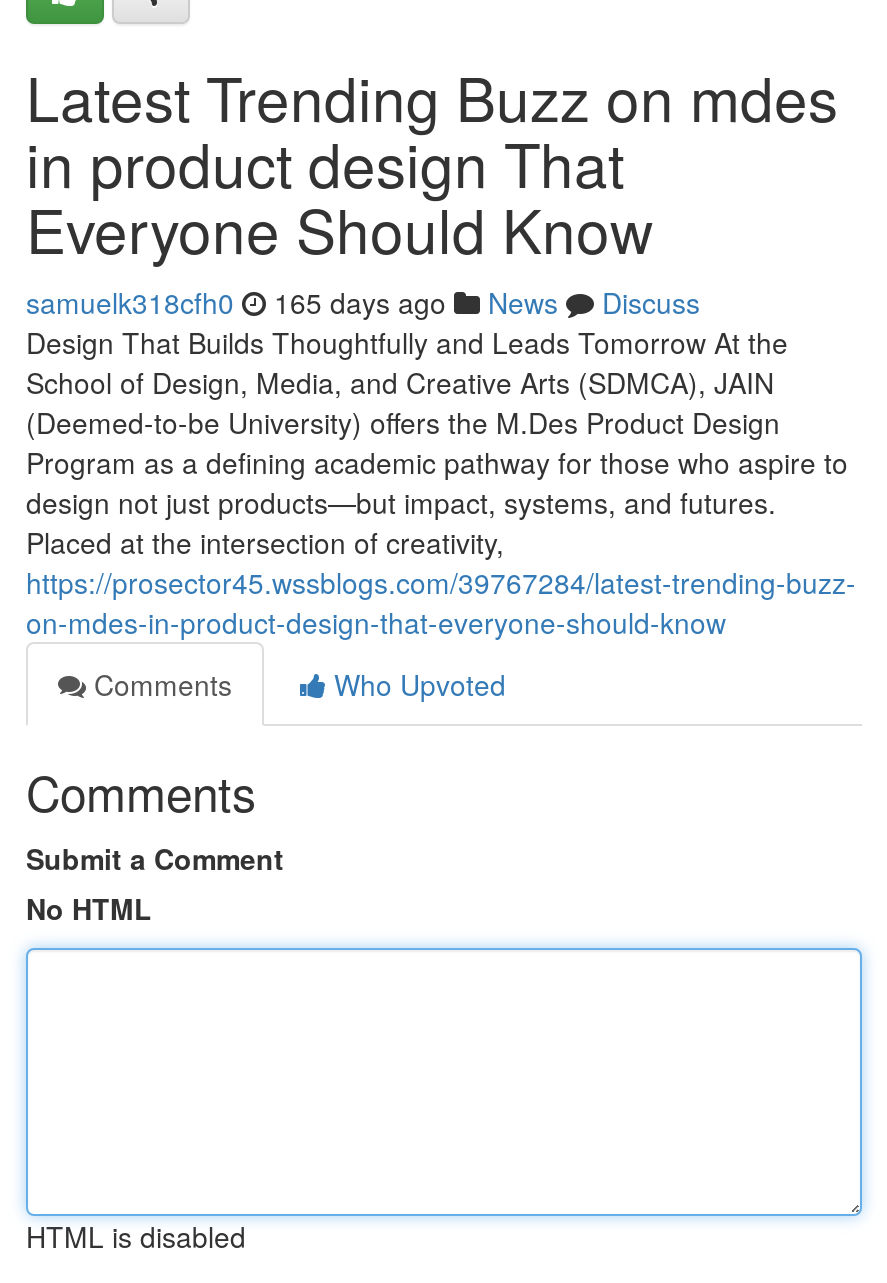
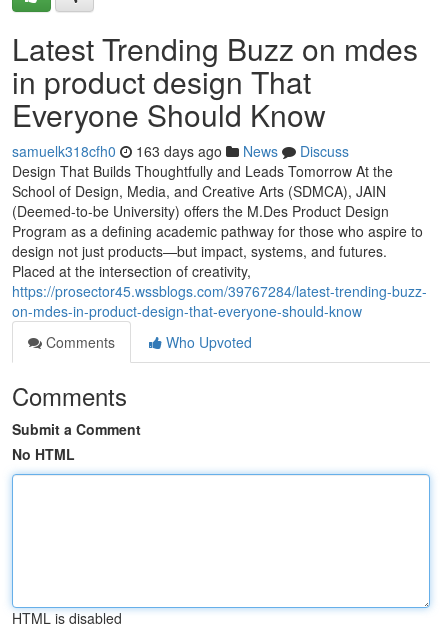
- samuelk318cfh0 165 days ago News Discuss
+ samuelk318cfh0 163 days ago News Discuss
